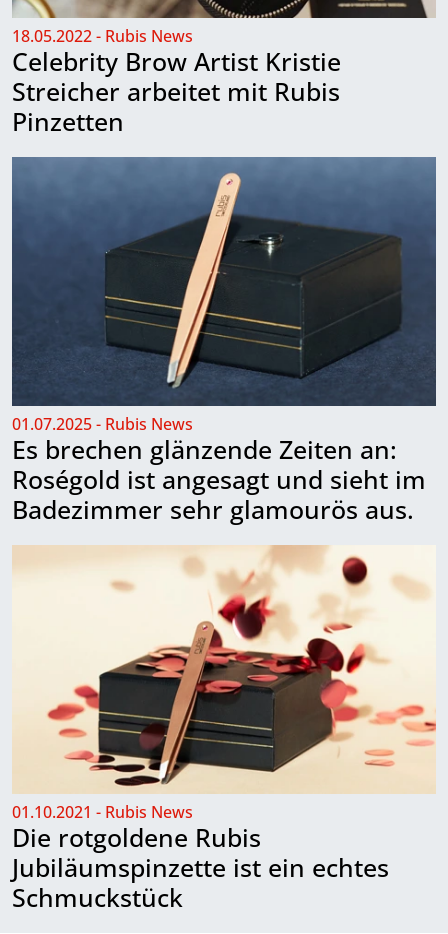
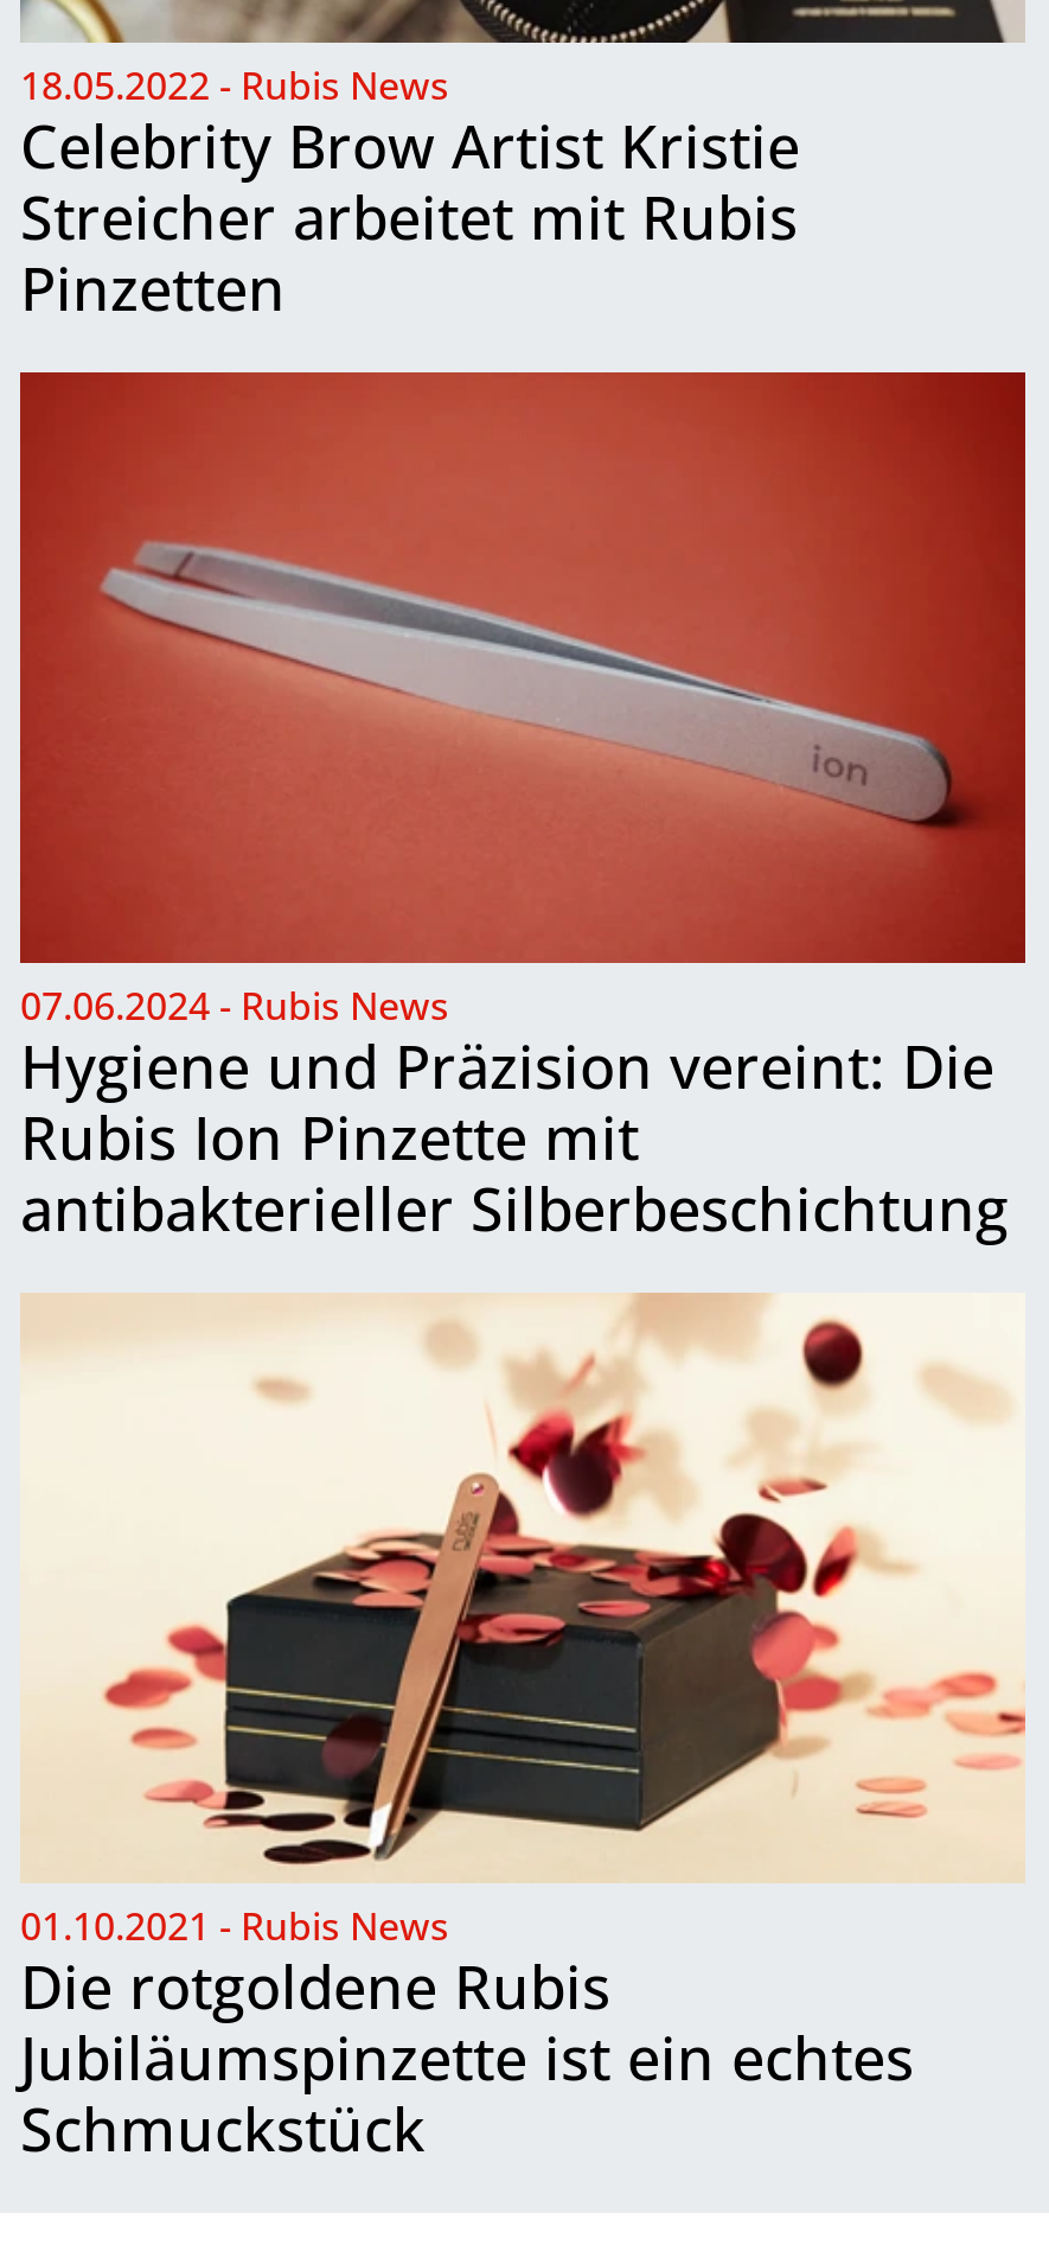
- [image]
- 01.07.2025 - Rubis News
- Es brechen glänzende Zeiten an:
- Roségold ist angesagt und sieht im
- Badezimmer sehr glamourös aus.
+ [image]
+ 07.06.2024 - Rubis News
+ Hygiene und Präzision vereint: Die
+ Rubis Ion Pinzette mit
+ antibakterieller Silberbeschichtung
